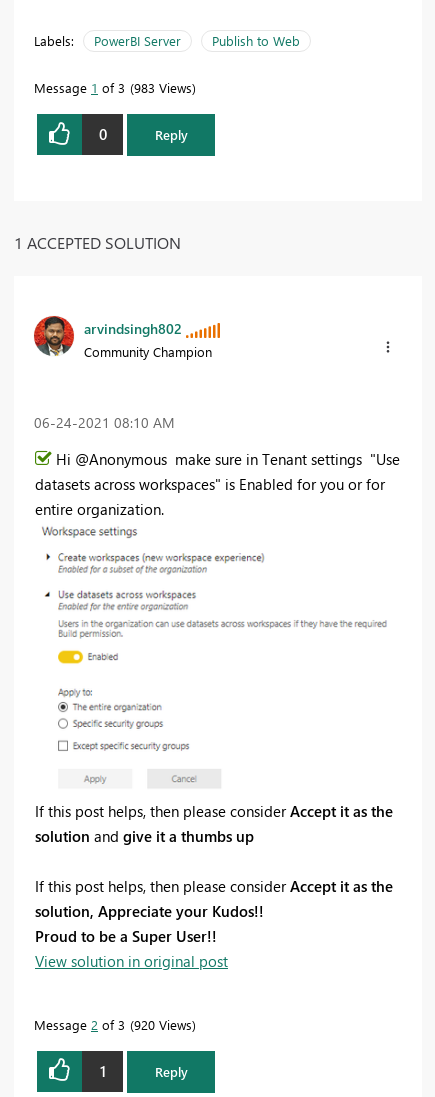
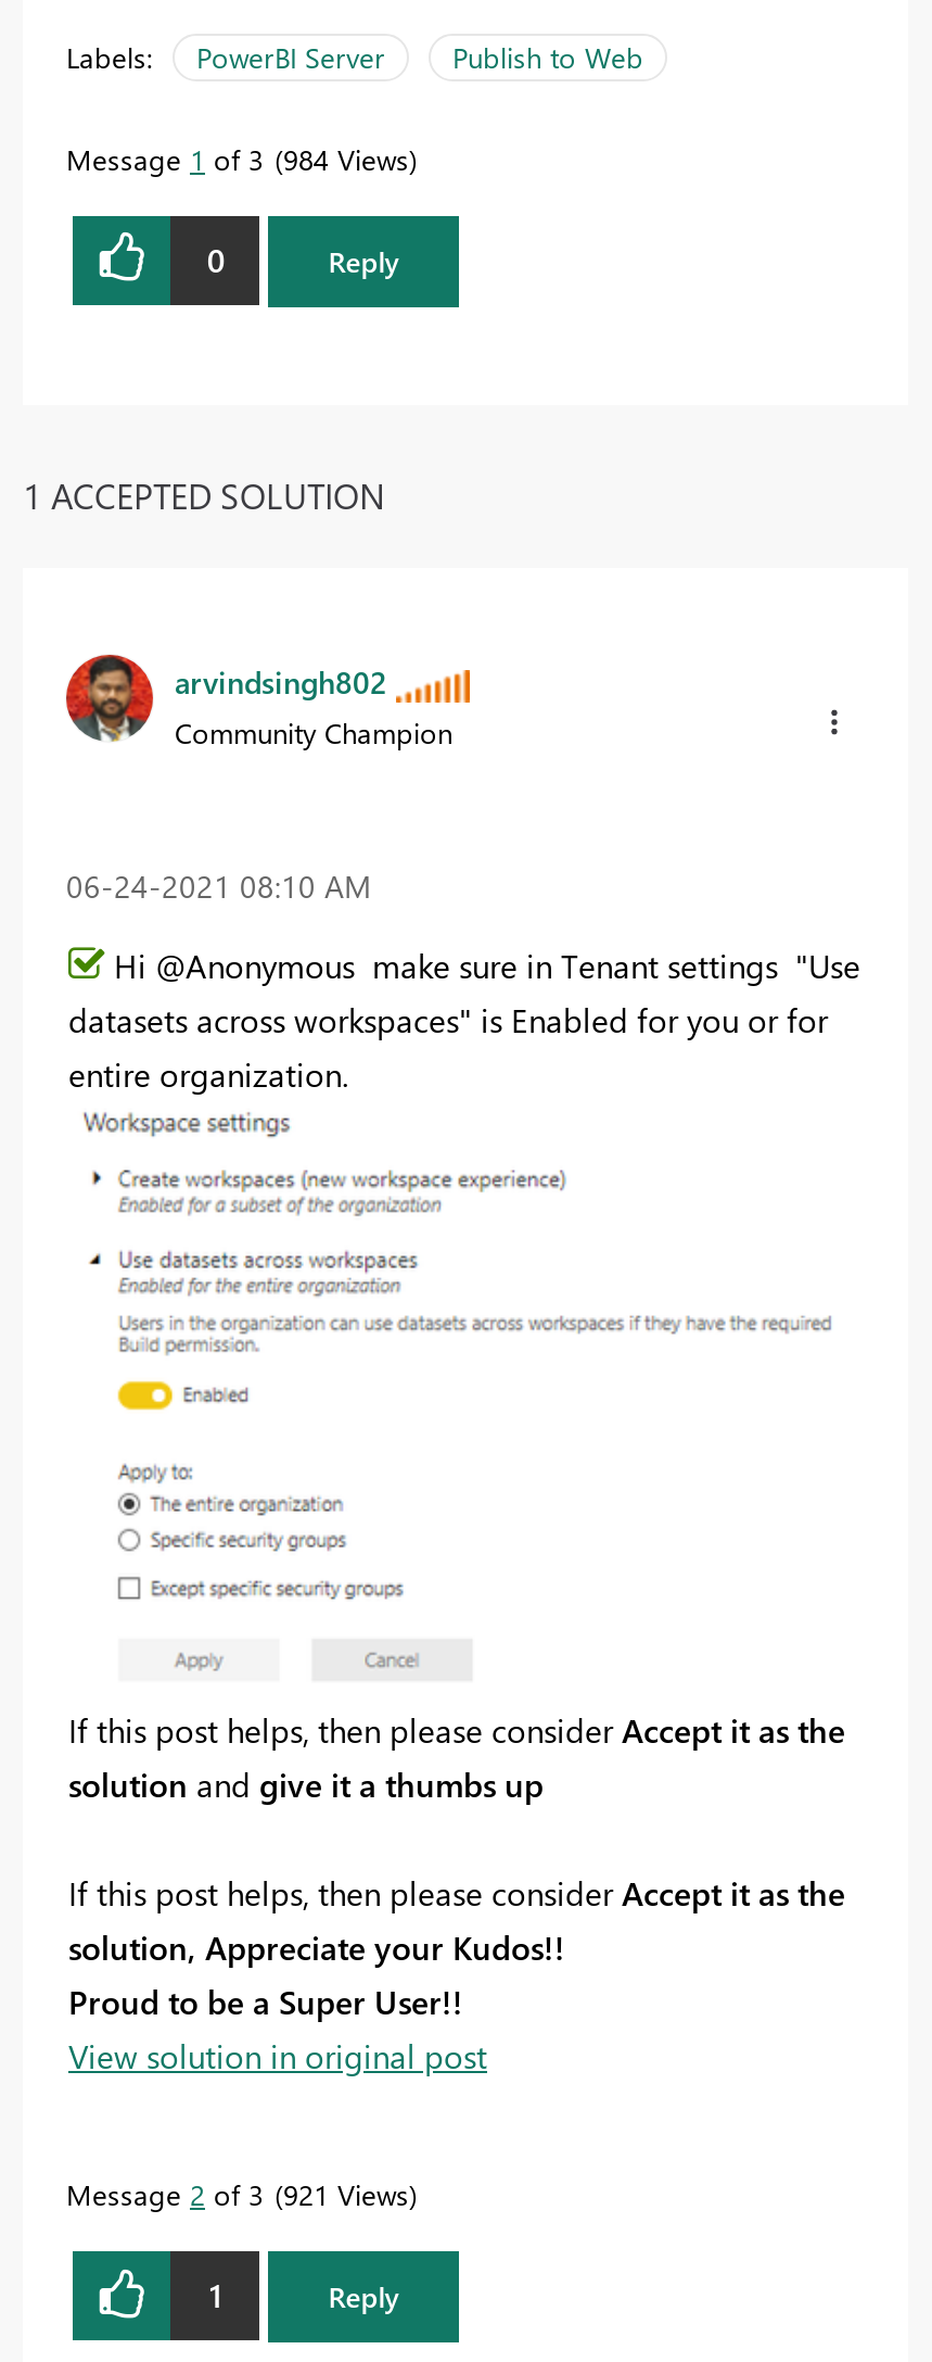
- Message 1 of 3 983 Views
+ Message 1 of 3 984 Views

- Message 2 of 3 920 Views
+ Message 2 of 3 921 Views
